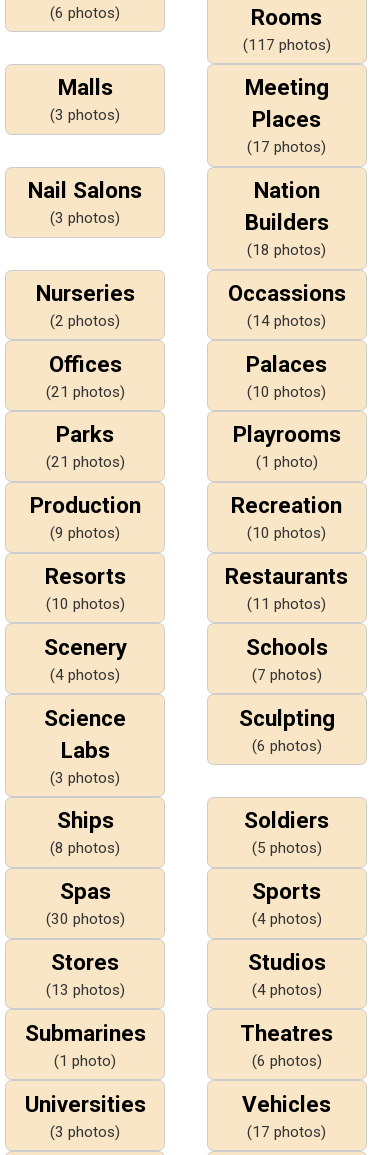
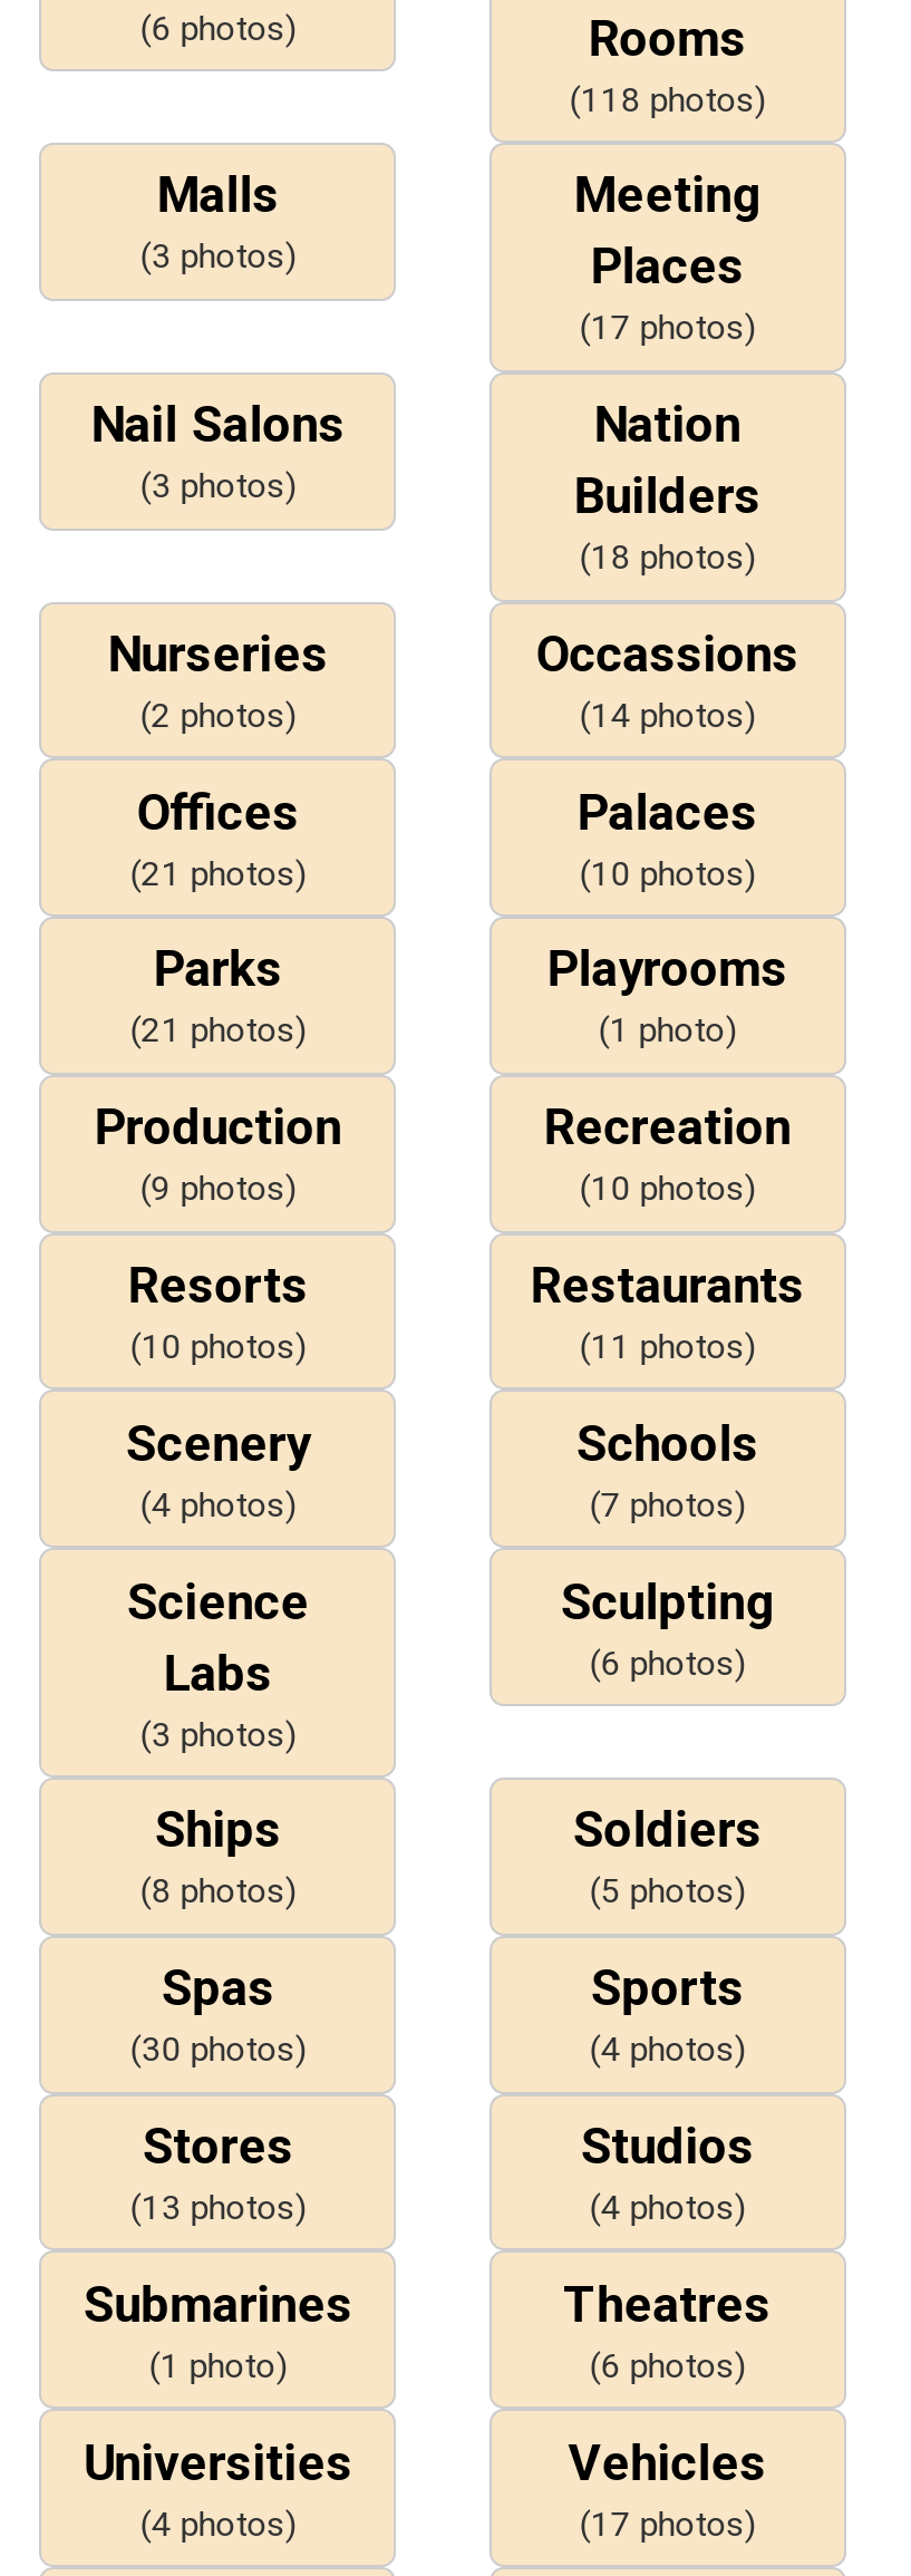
- (117 photos)
+ (118 photos)

- (3 photos)
+ (4 photos)
